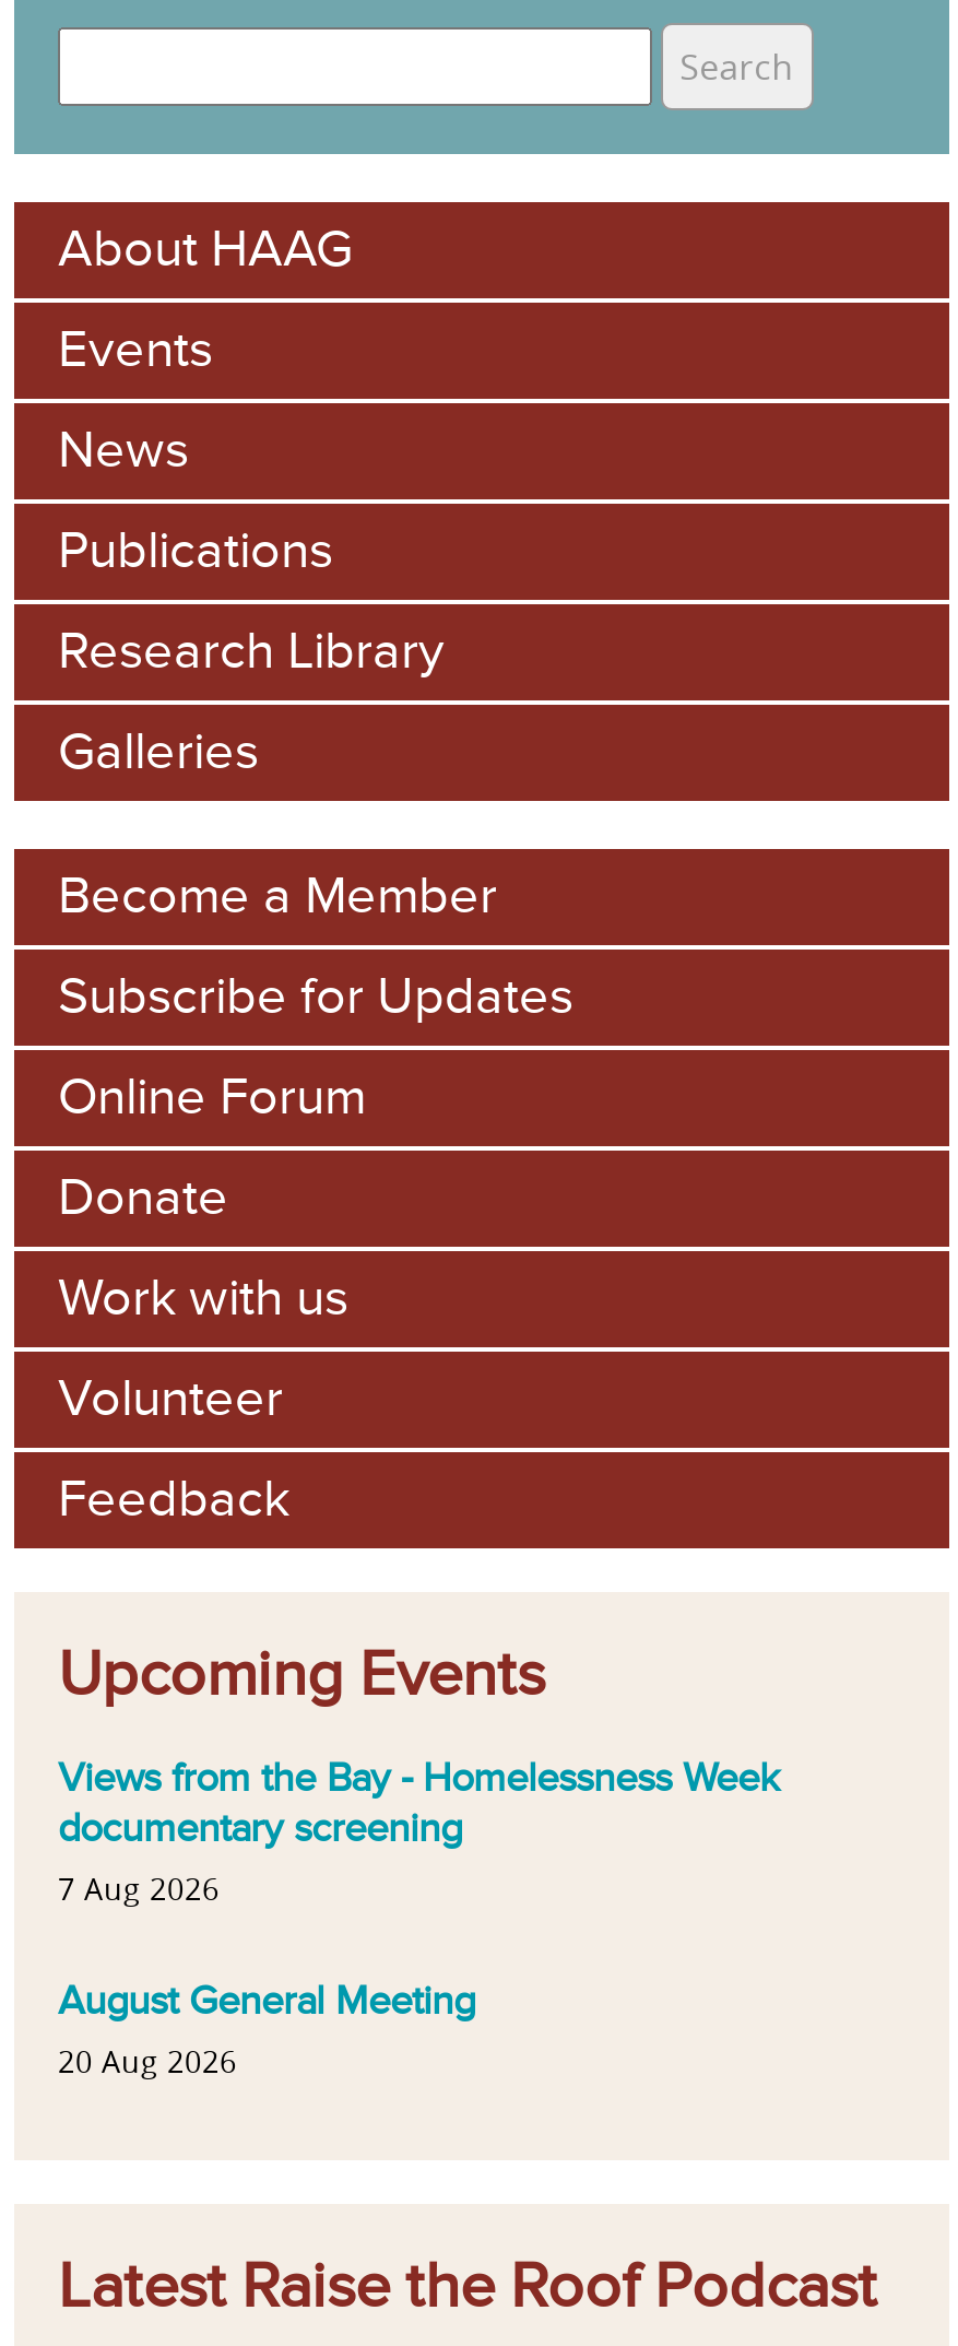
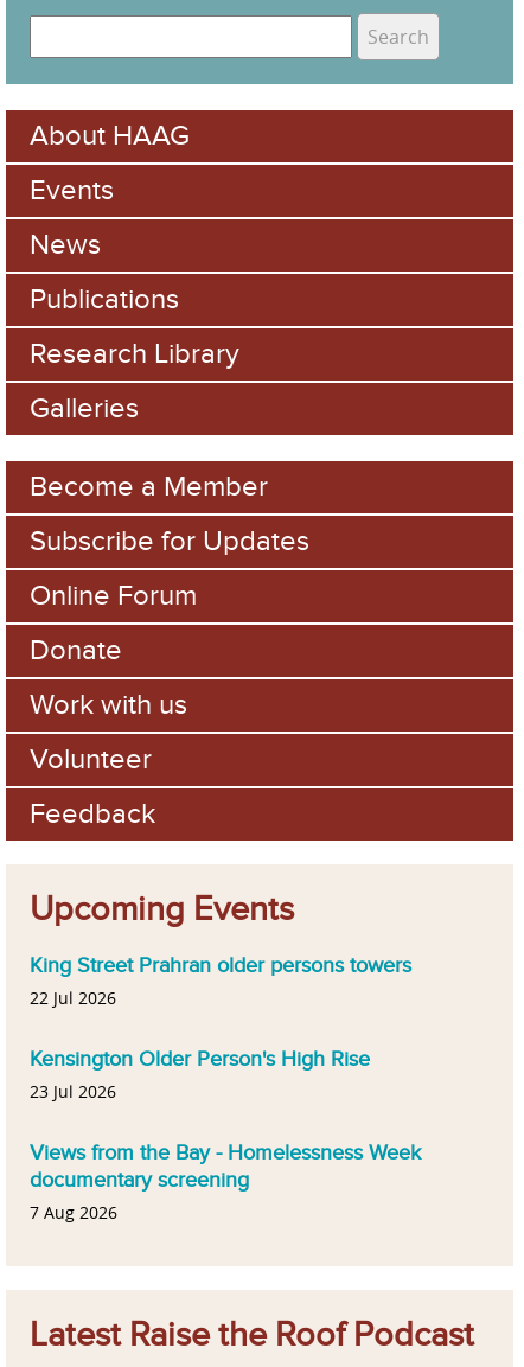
+ King Street Prahran older persons towers
+ 22 Jul 2026
+ Kensington Older Person's High Rise
+ 23 Jul 2026

moved down: Views from the Bay - Homelessness Week | documentary screening | 7 Aug 2026

- August General Meeting
- 20 Aug 2026
